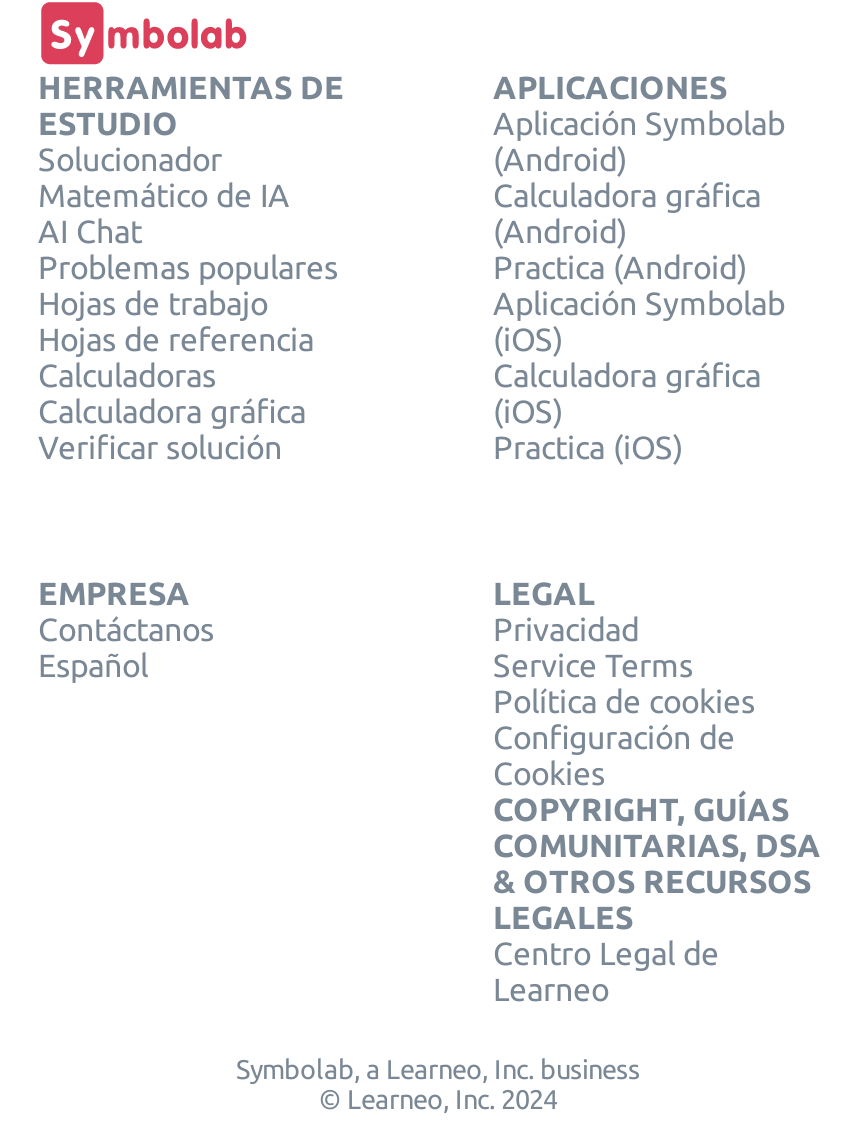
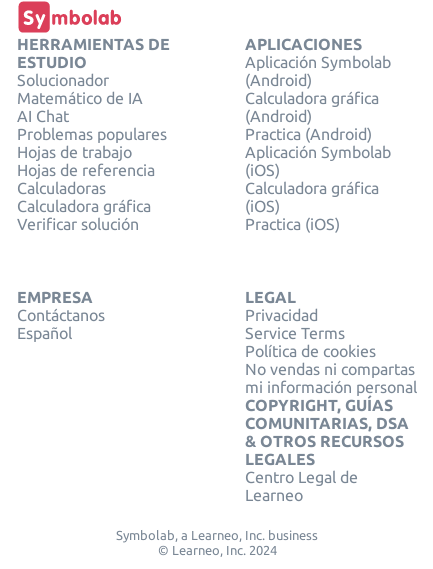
- Configuración de
- Cookies
+ No vendas ni compartas
+ mi información personal
